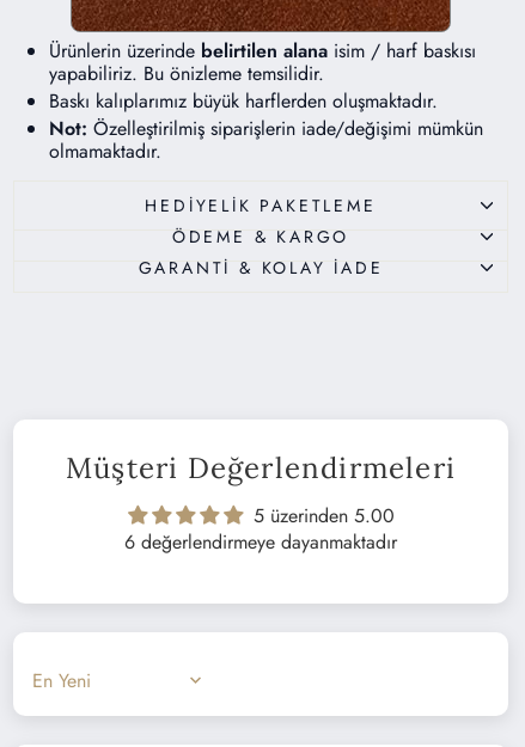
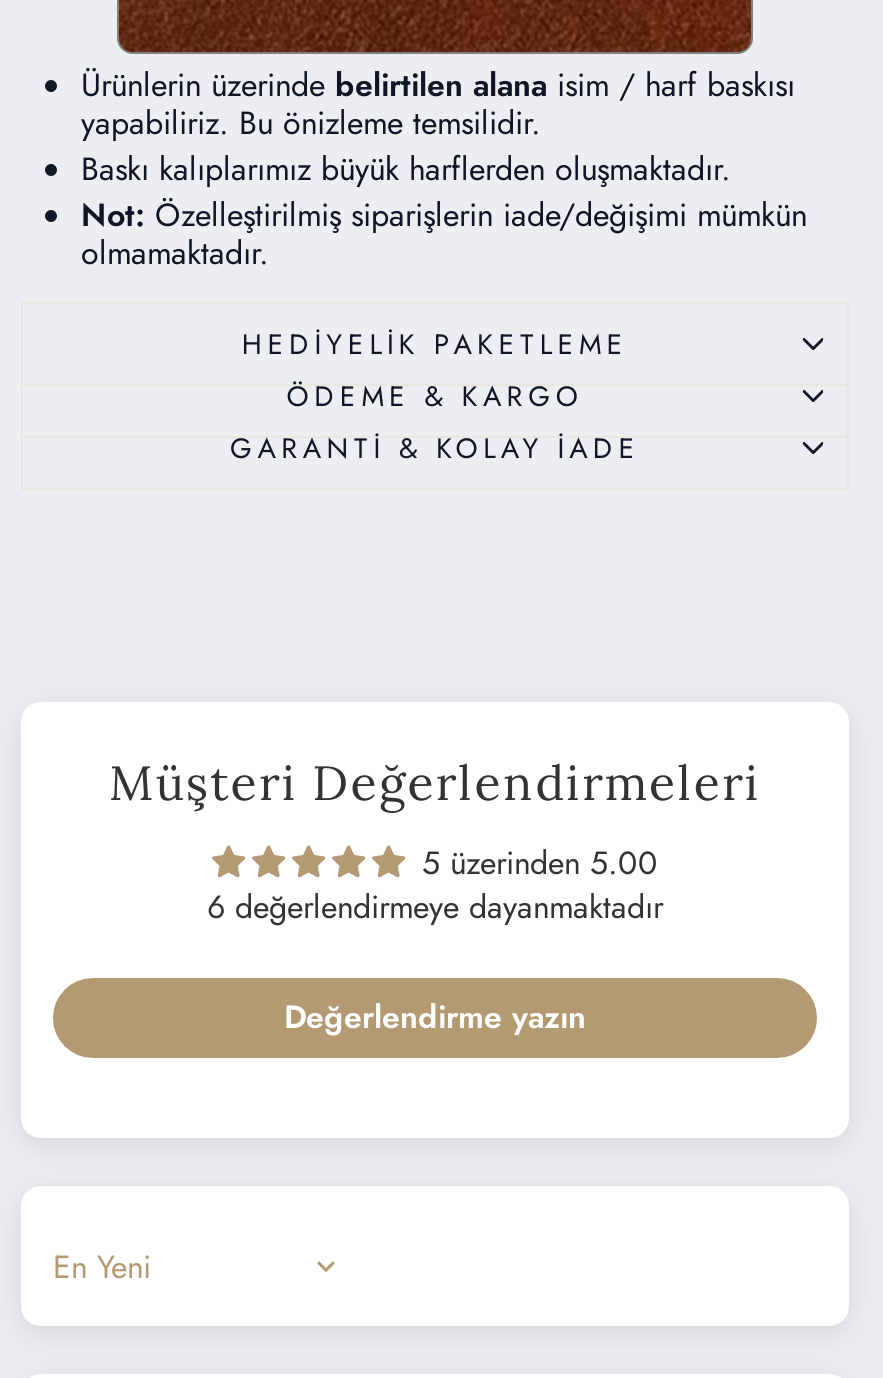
+ Değerlendirme yazın
